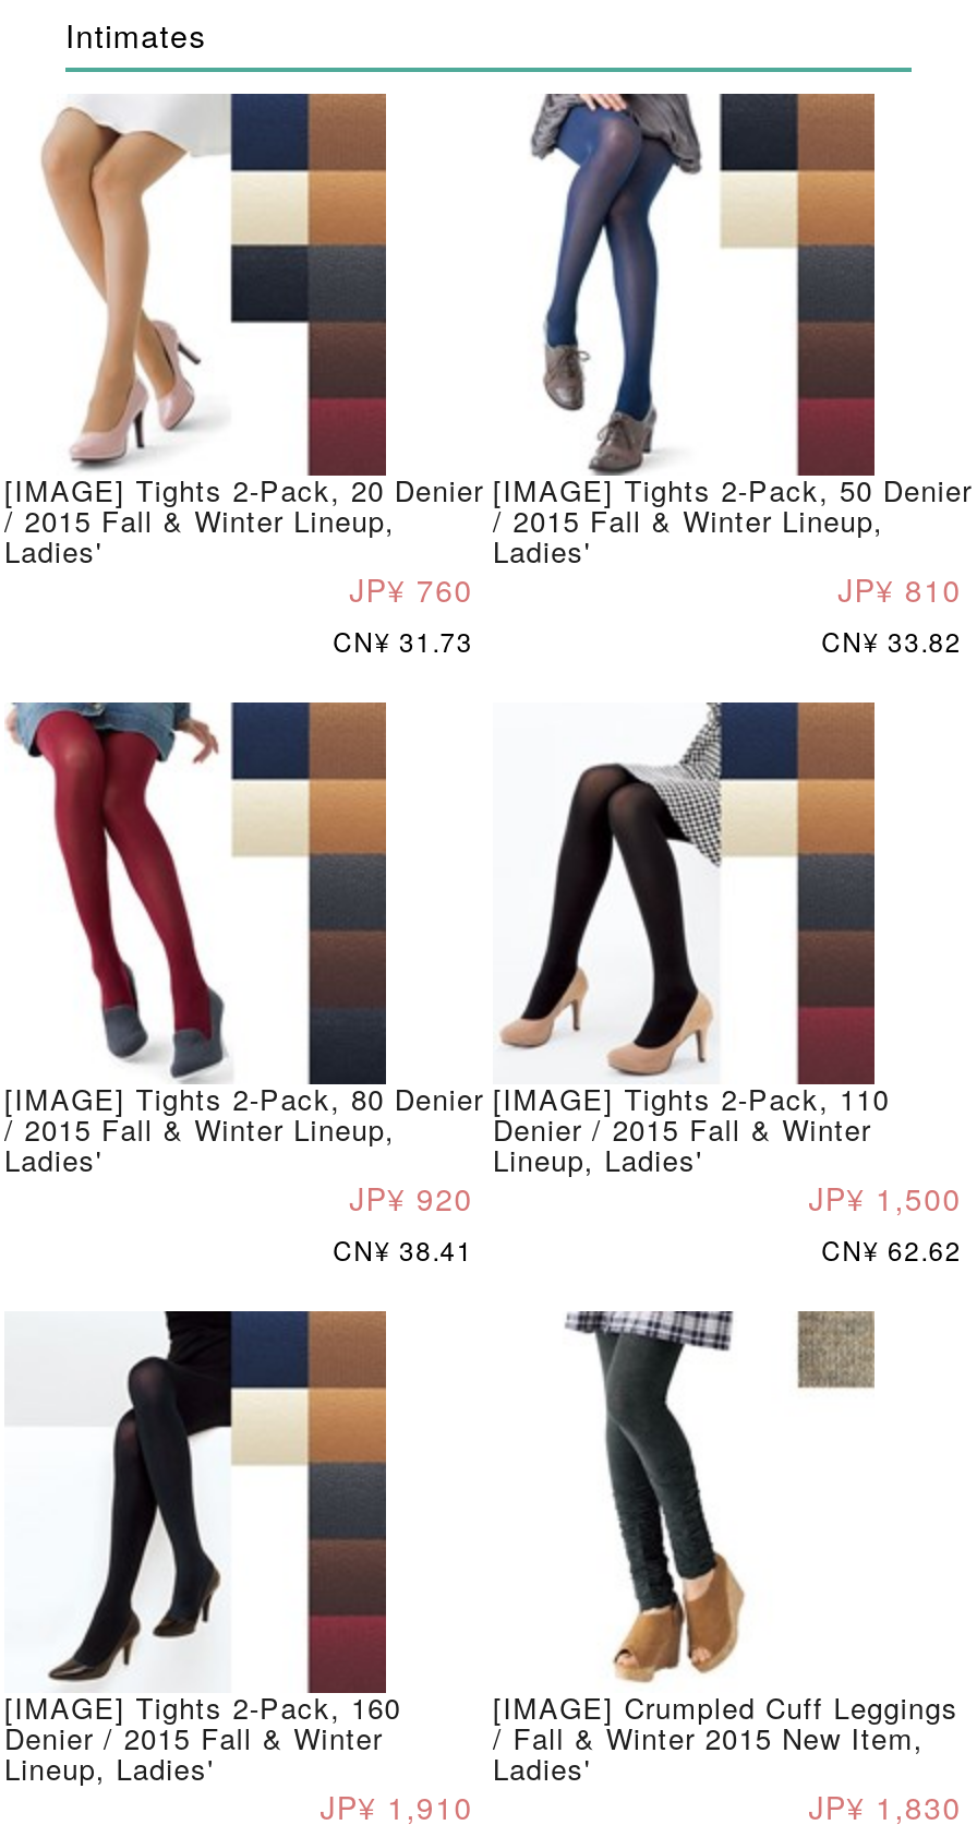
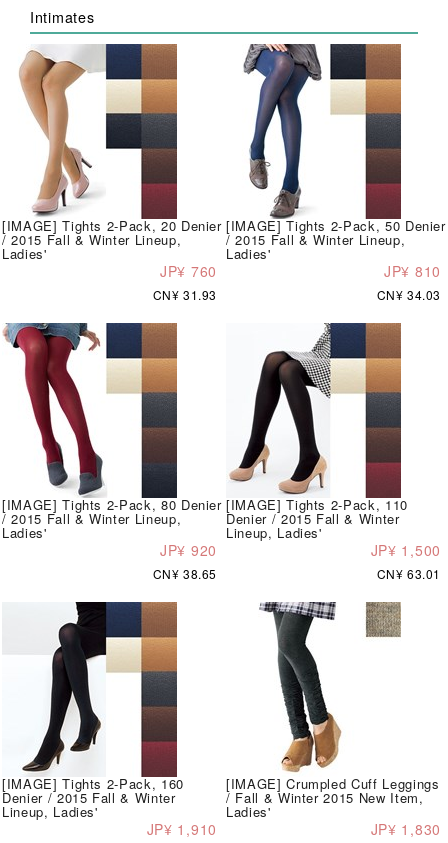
- CN¥ 31.73
+ CN¥ 31.93

- CN¥ 33.82
+ CN¥ 34.03

- CN¥ 38.41
+ CN¥ 38.65

- CN¥ 62.62
+ CN¥ 63.01
